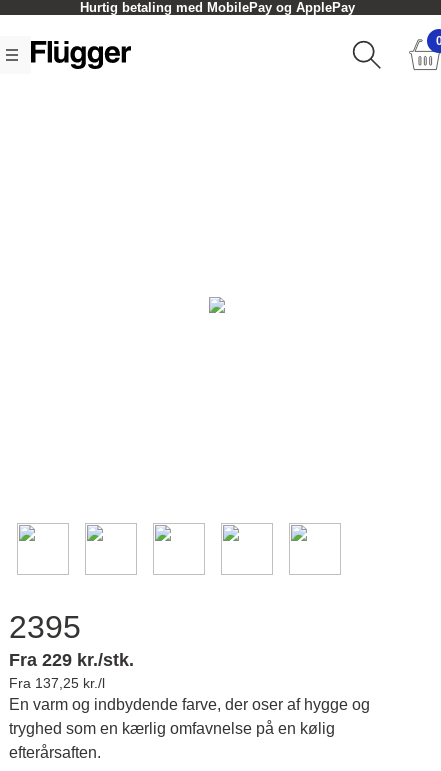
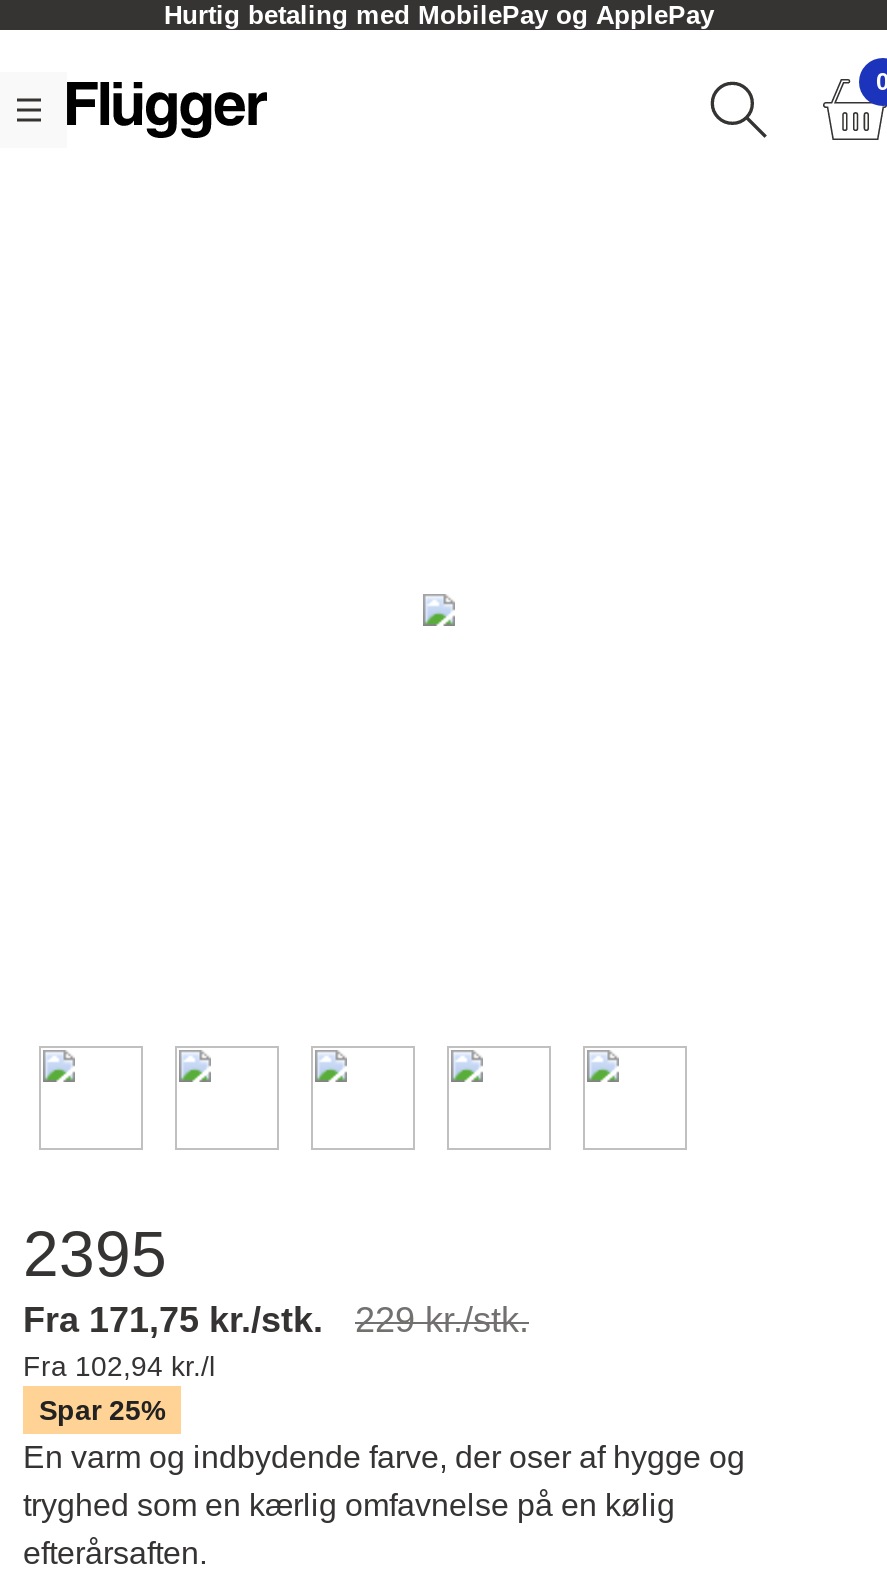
- Fra 229 kr./stk.
- Fra 137,25 kr./l
+ Fra 171,75 kr./stk.
+ 229 kr./stk.
+ Fra 102,94 kr./l
+ Spar 25%
